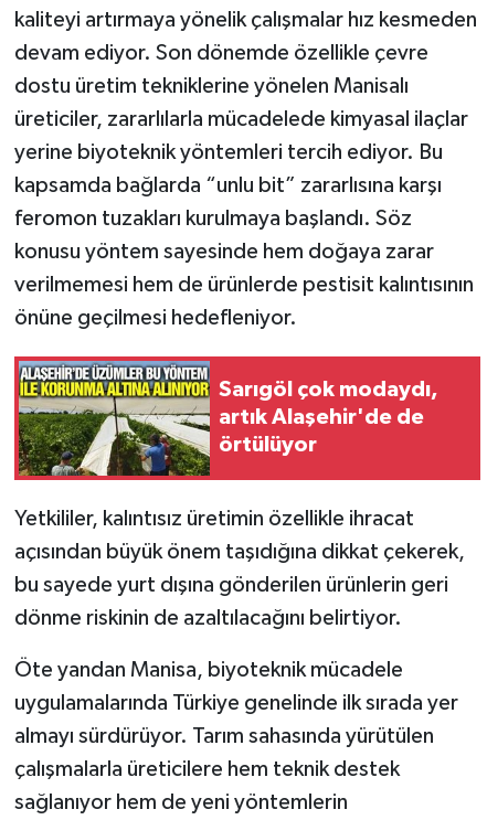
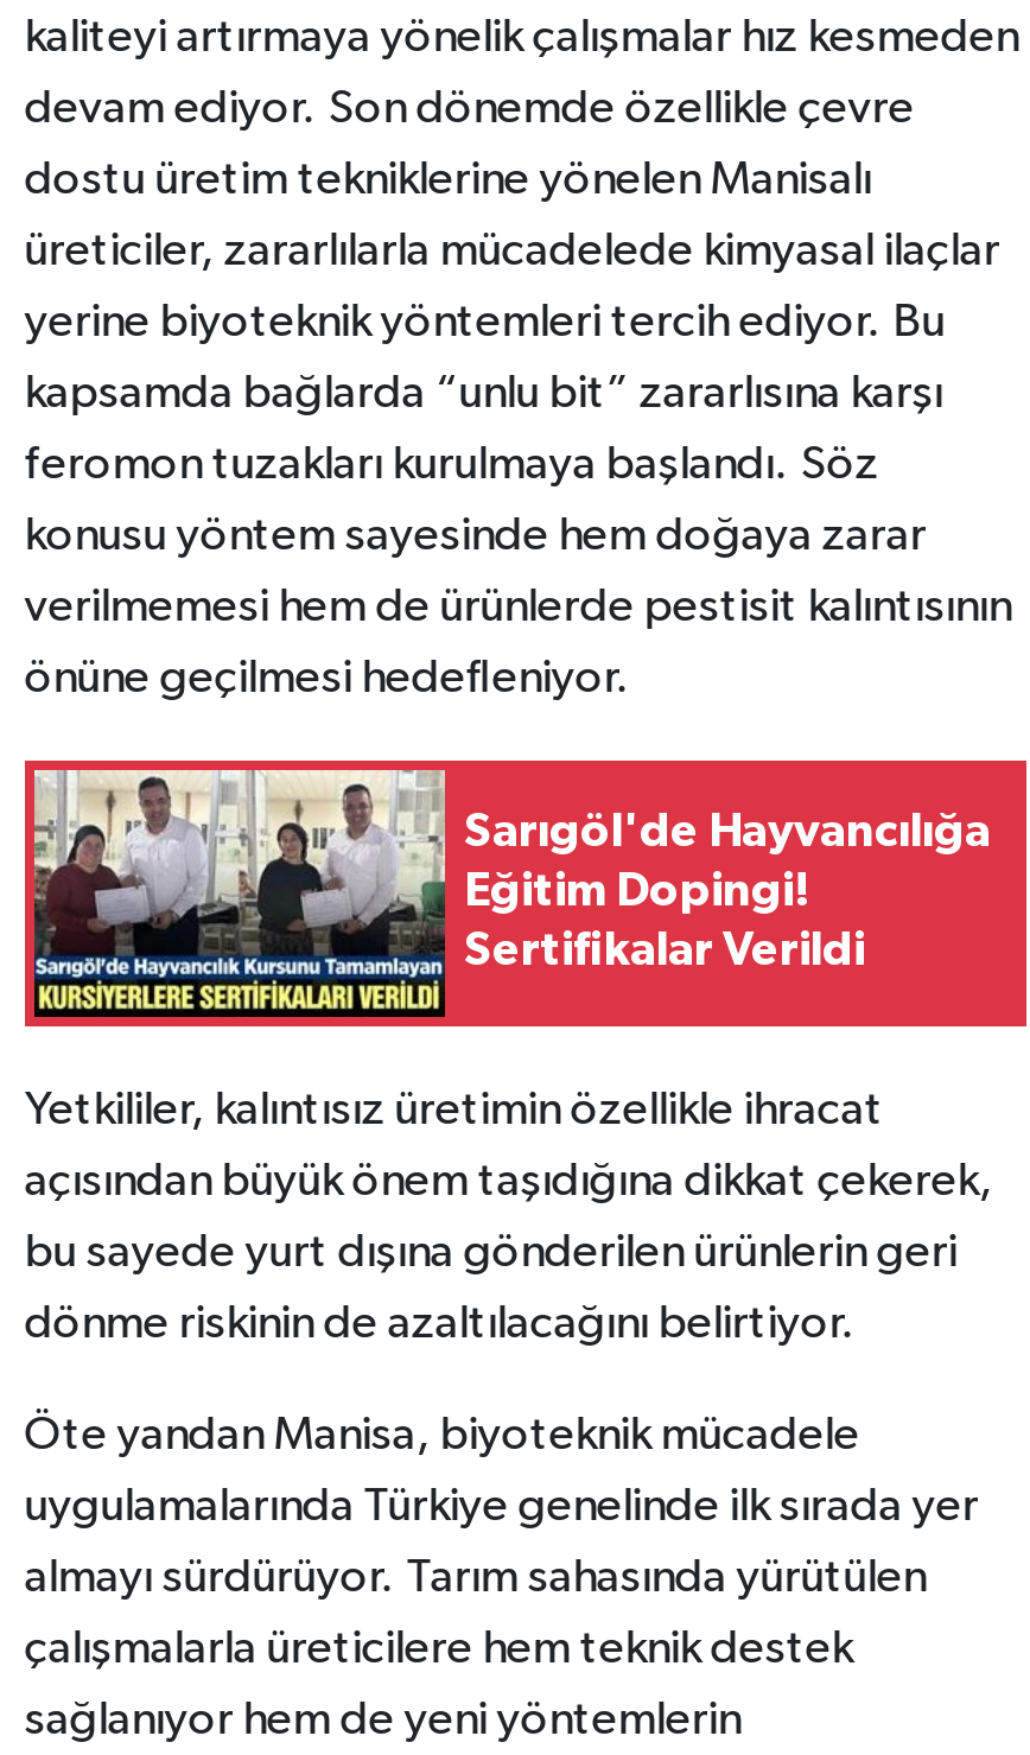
- [image]
- Sarıgöl çok modaydı,
- artık Alaşehir'de de
- örtülüyor
+ [image]
+ Sarıgöl'de Hayvancılığa
+ Eğitim Dopingi!
+ Sertifikalar Verildi
